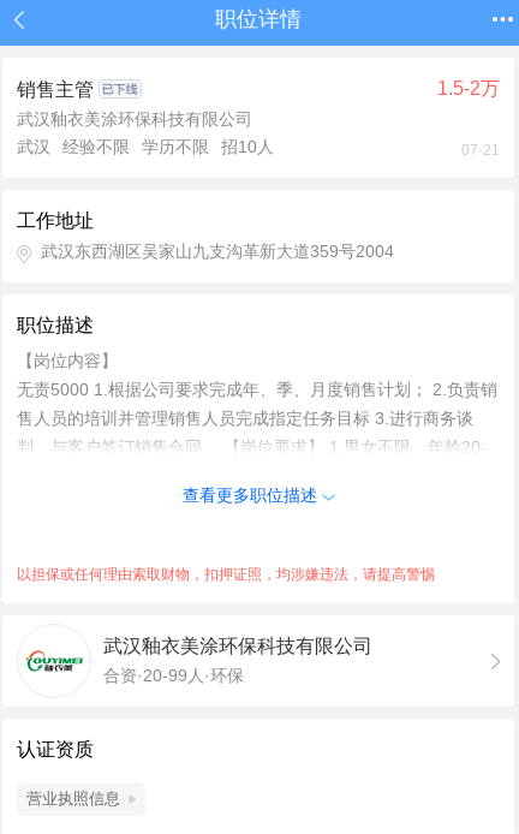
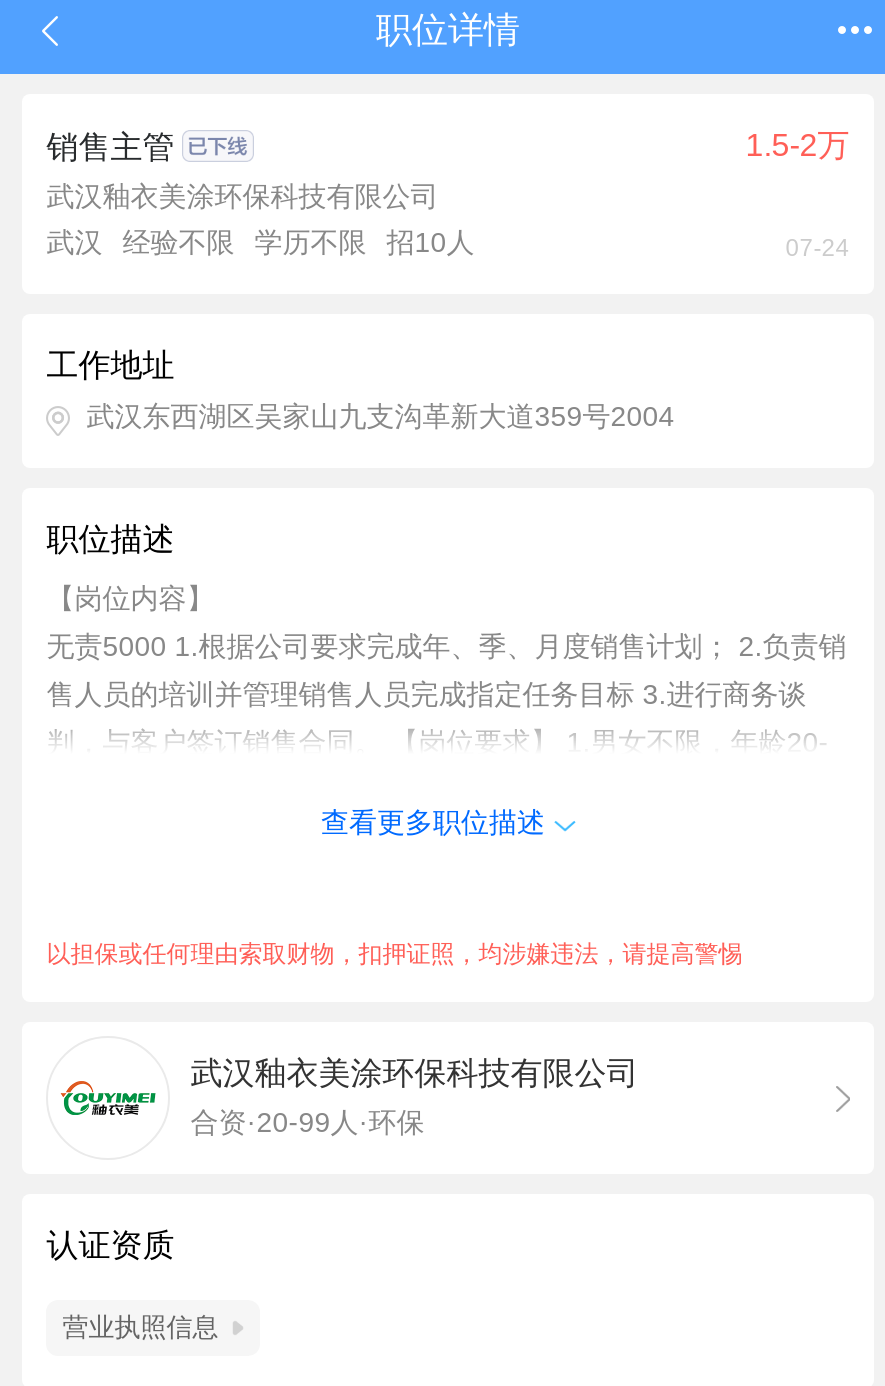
- 07-21
+ 07-24
